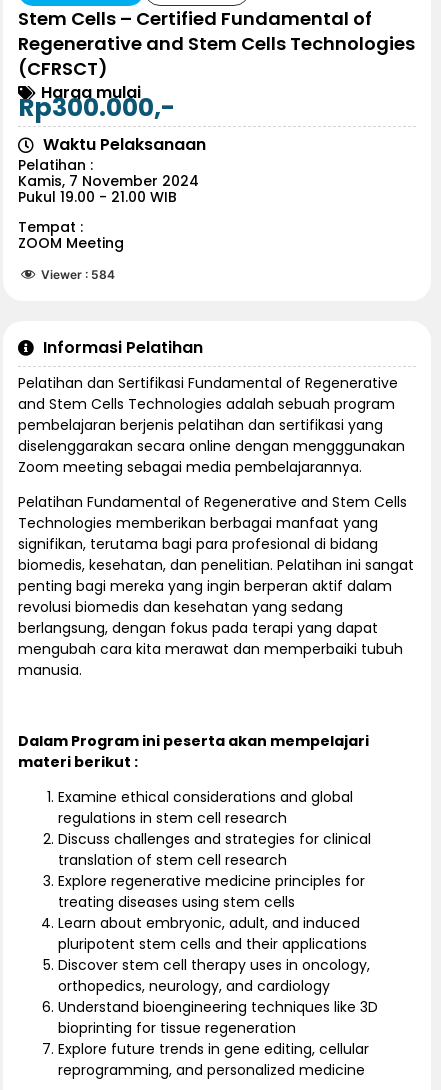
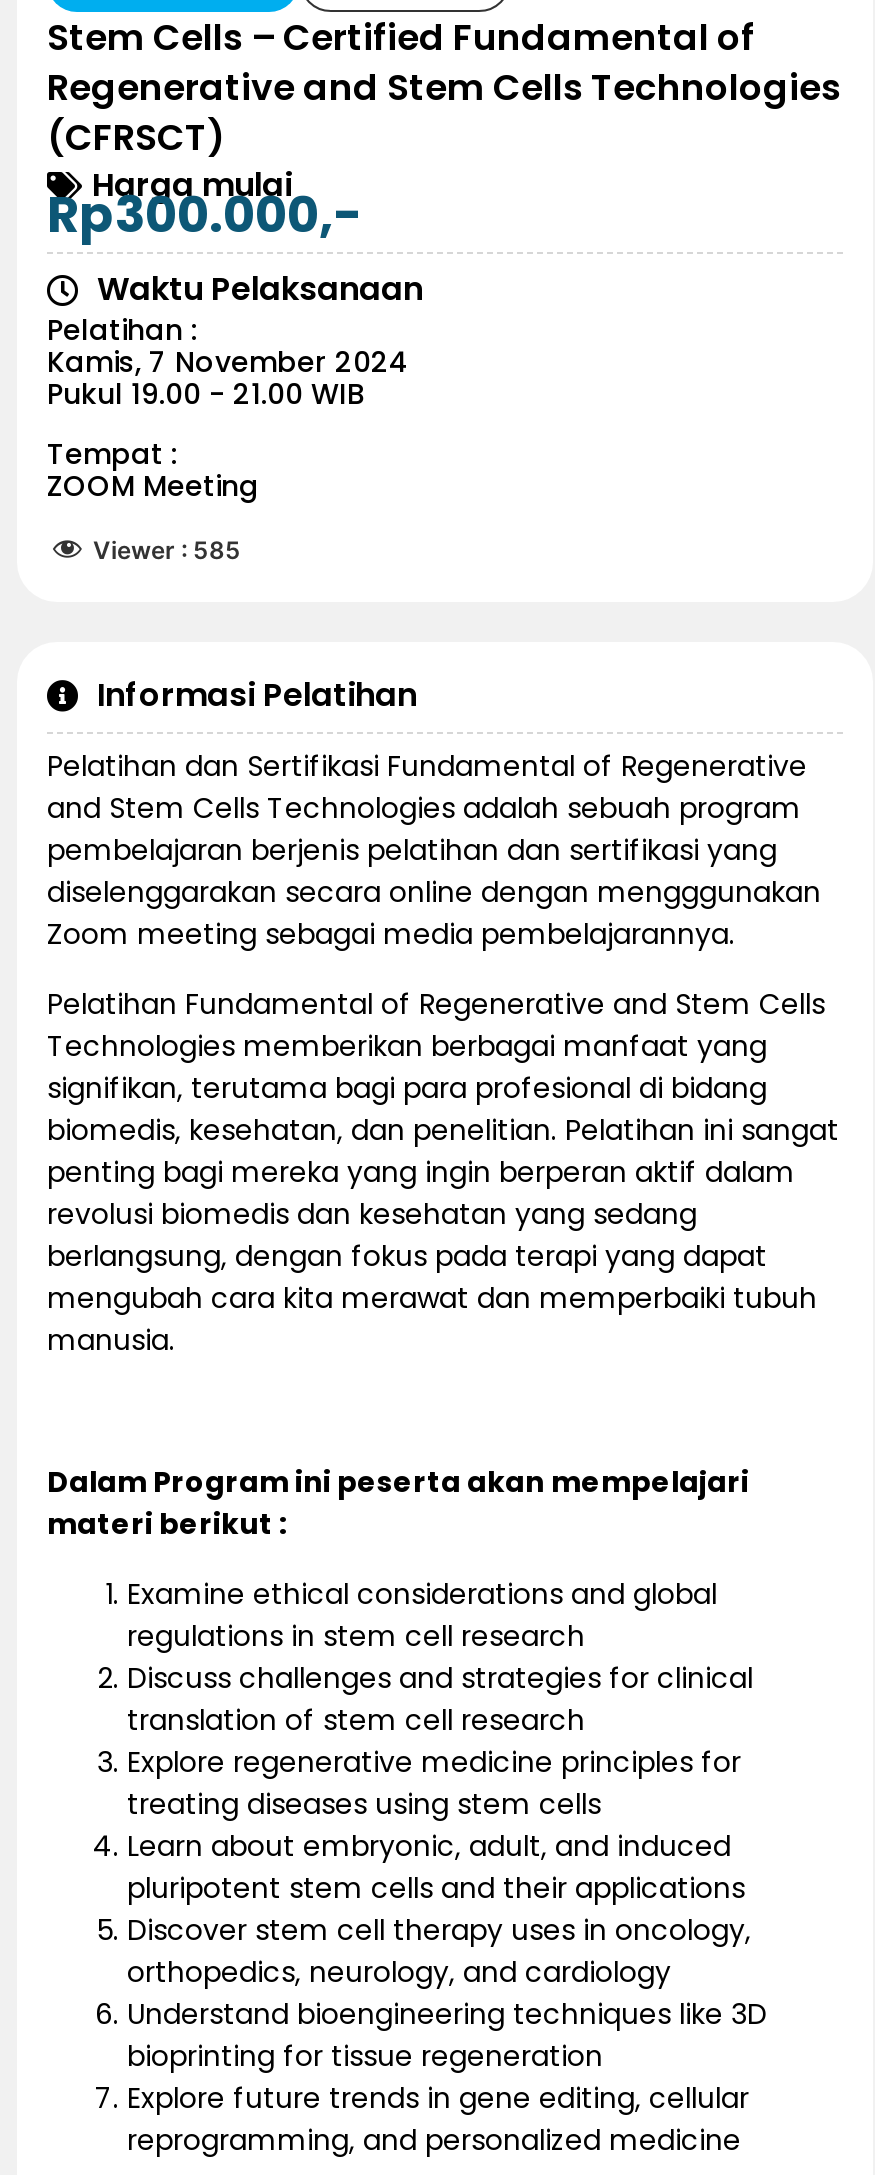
- Viewer : 584
+ Viewer : 585
